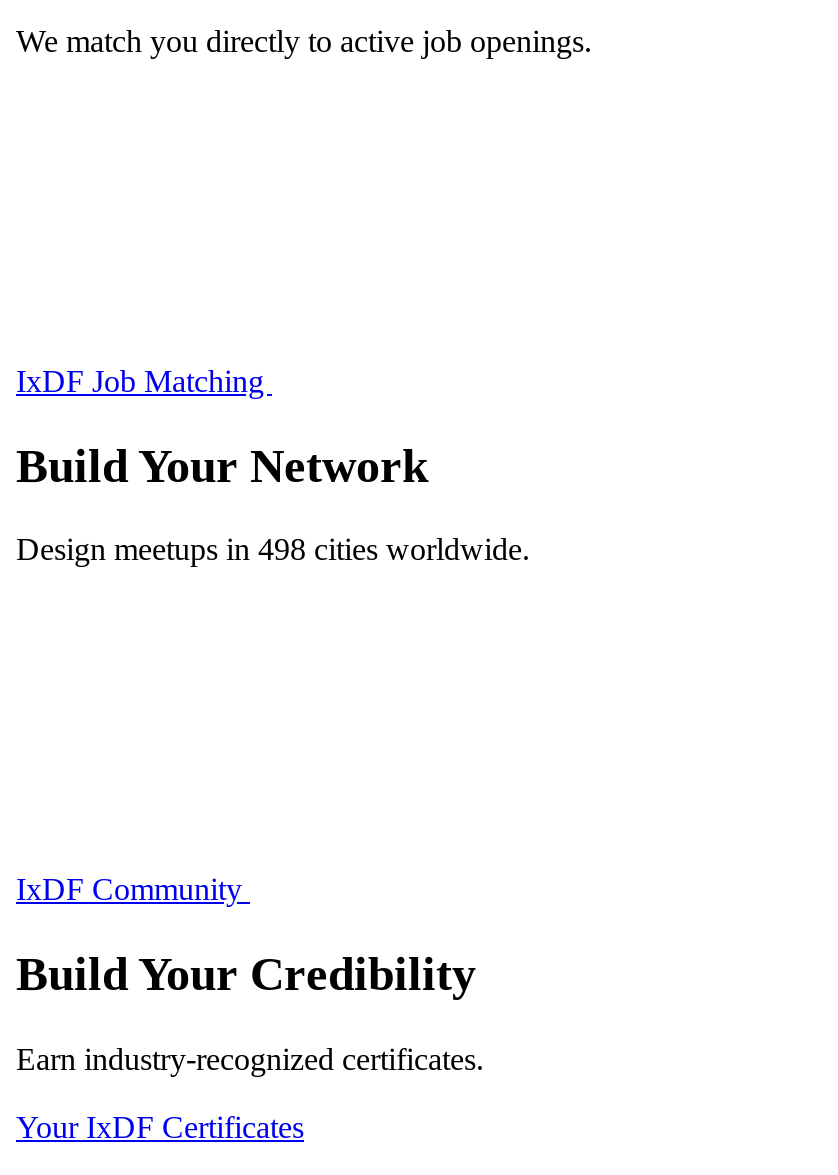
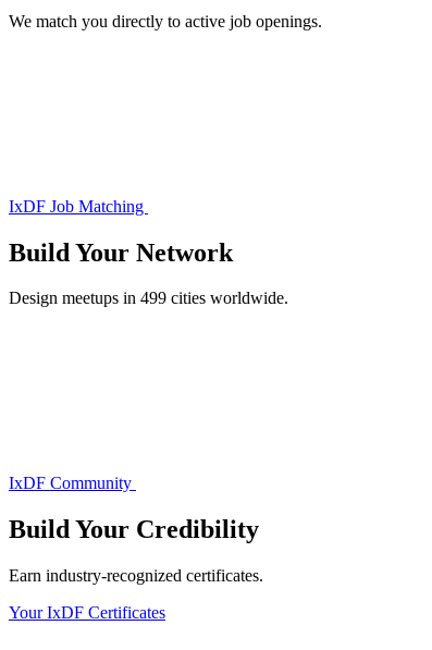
- Design meetups in 498 cities worldwide.
+ Design meetups in 499 cities worldwide.
